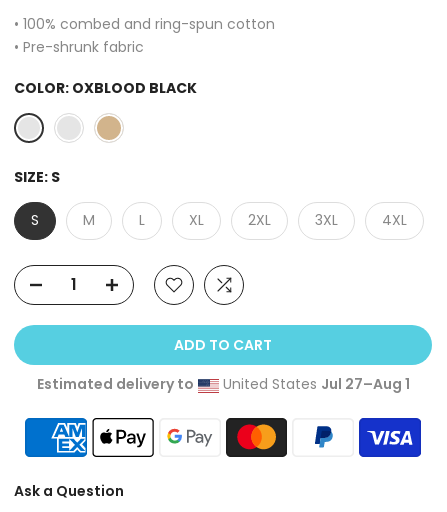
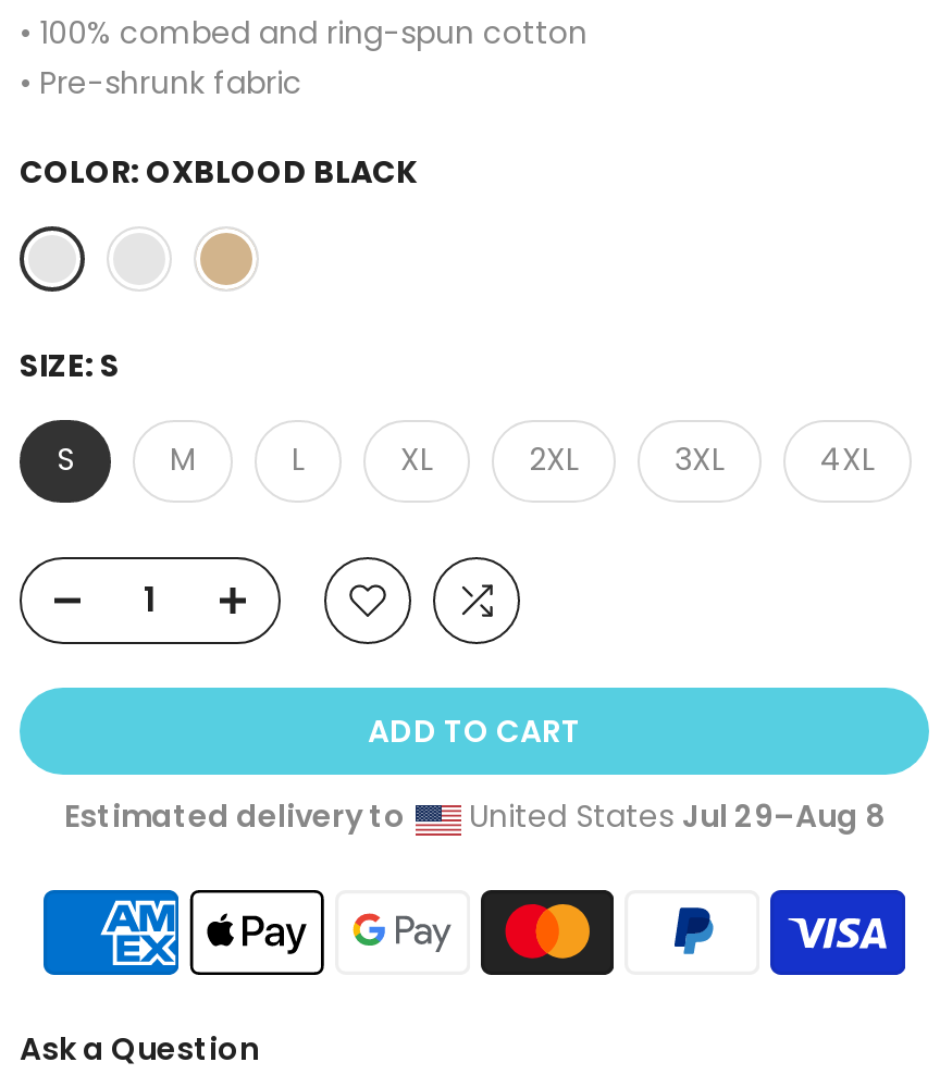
- United States Jul 27–Aug 1
+ United States Jul 29–Aug 8
